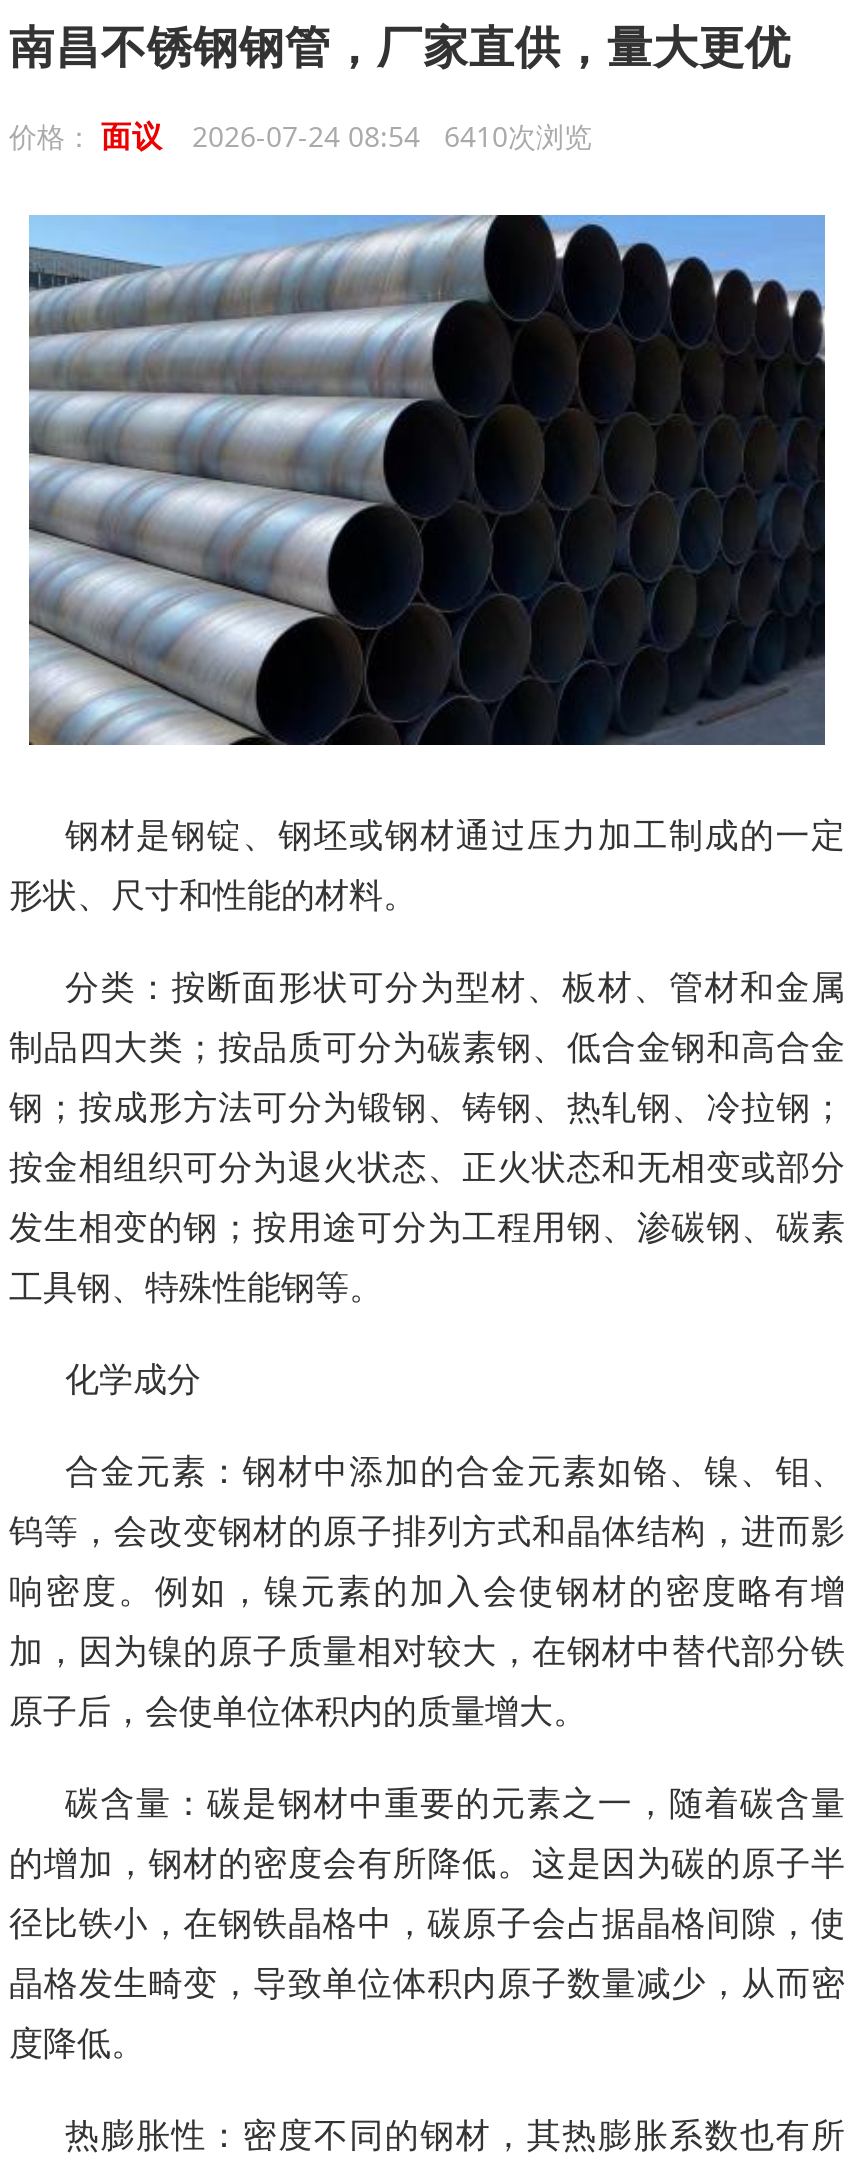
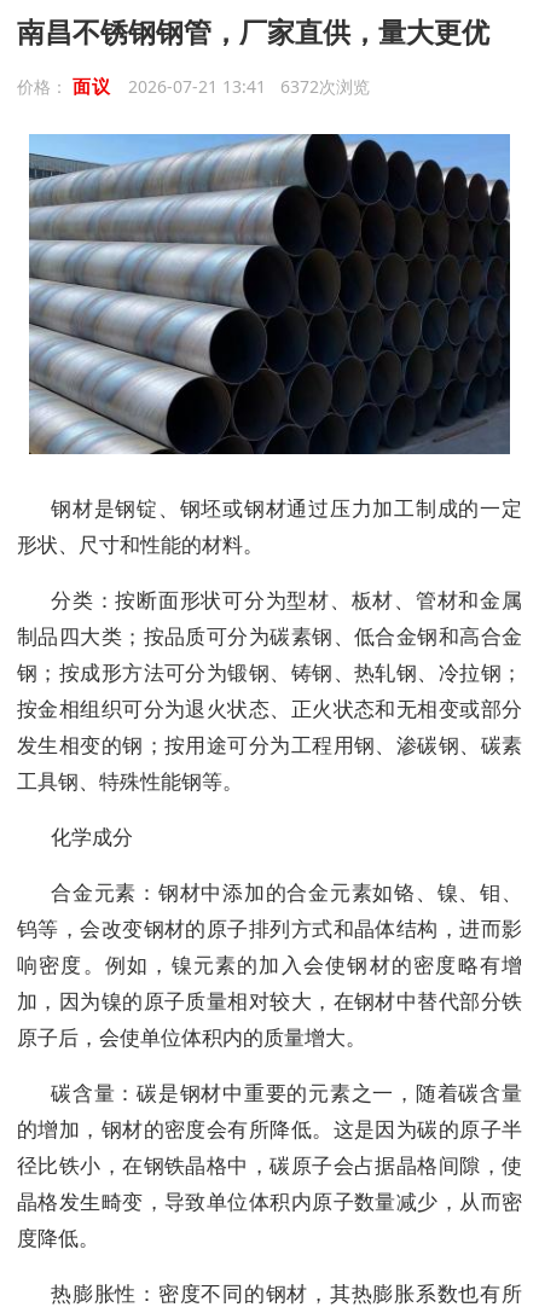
- 价格：面议 2026-07-24 08:54 6410次浏览
+ 价格：面议 2026-07-21 13:41 6372次浏览
